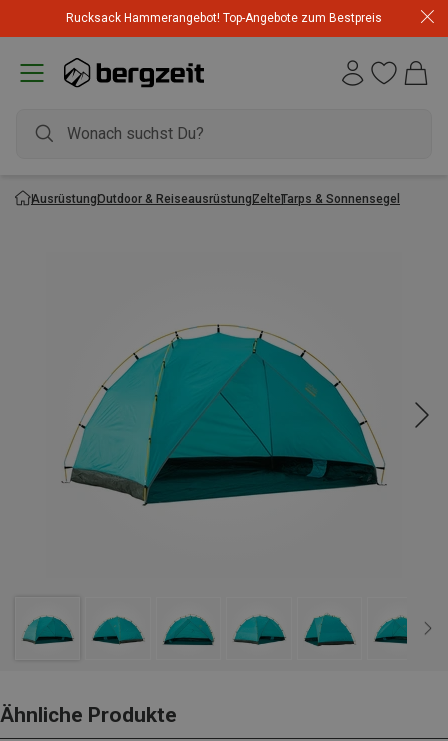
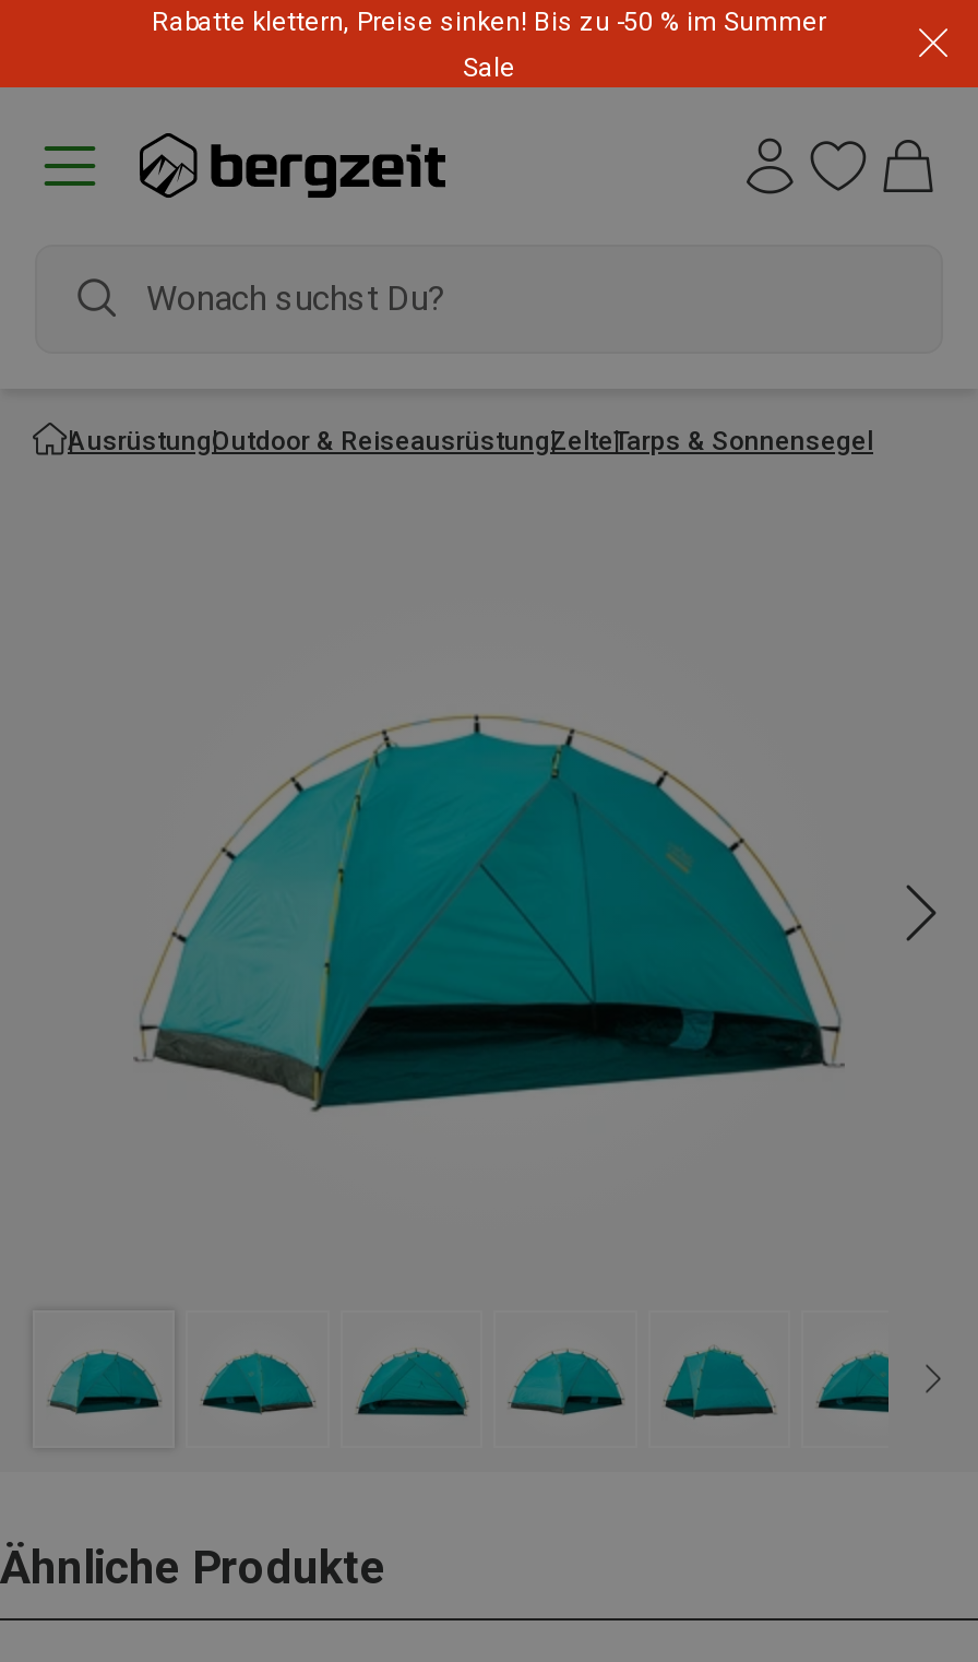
- Rucksack Hammerangebot! Top-Angebote zum Bestpreis
+ Rabatte klettern, Preise sinken! Bis zu -50 % im Summer
+ Sale
